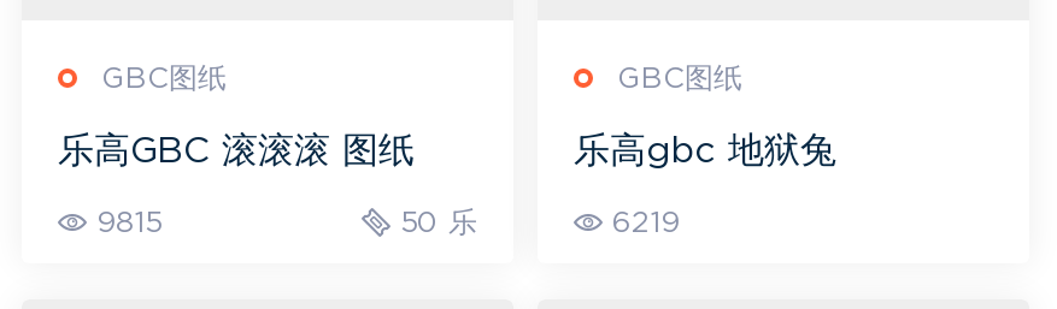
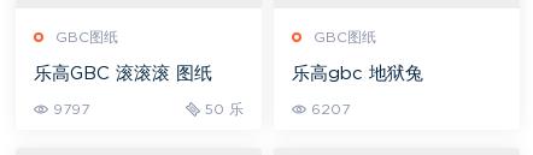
- 9815
+ 9797

- 6219
+ 6207
